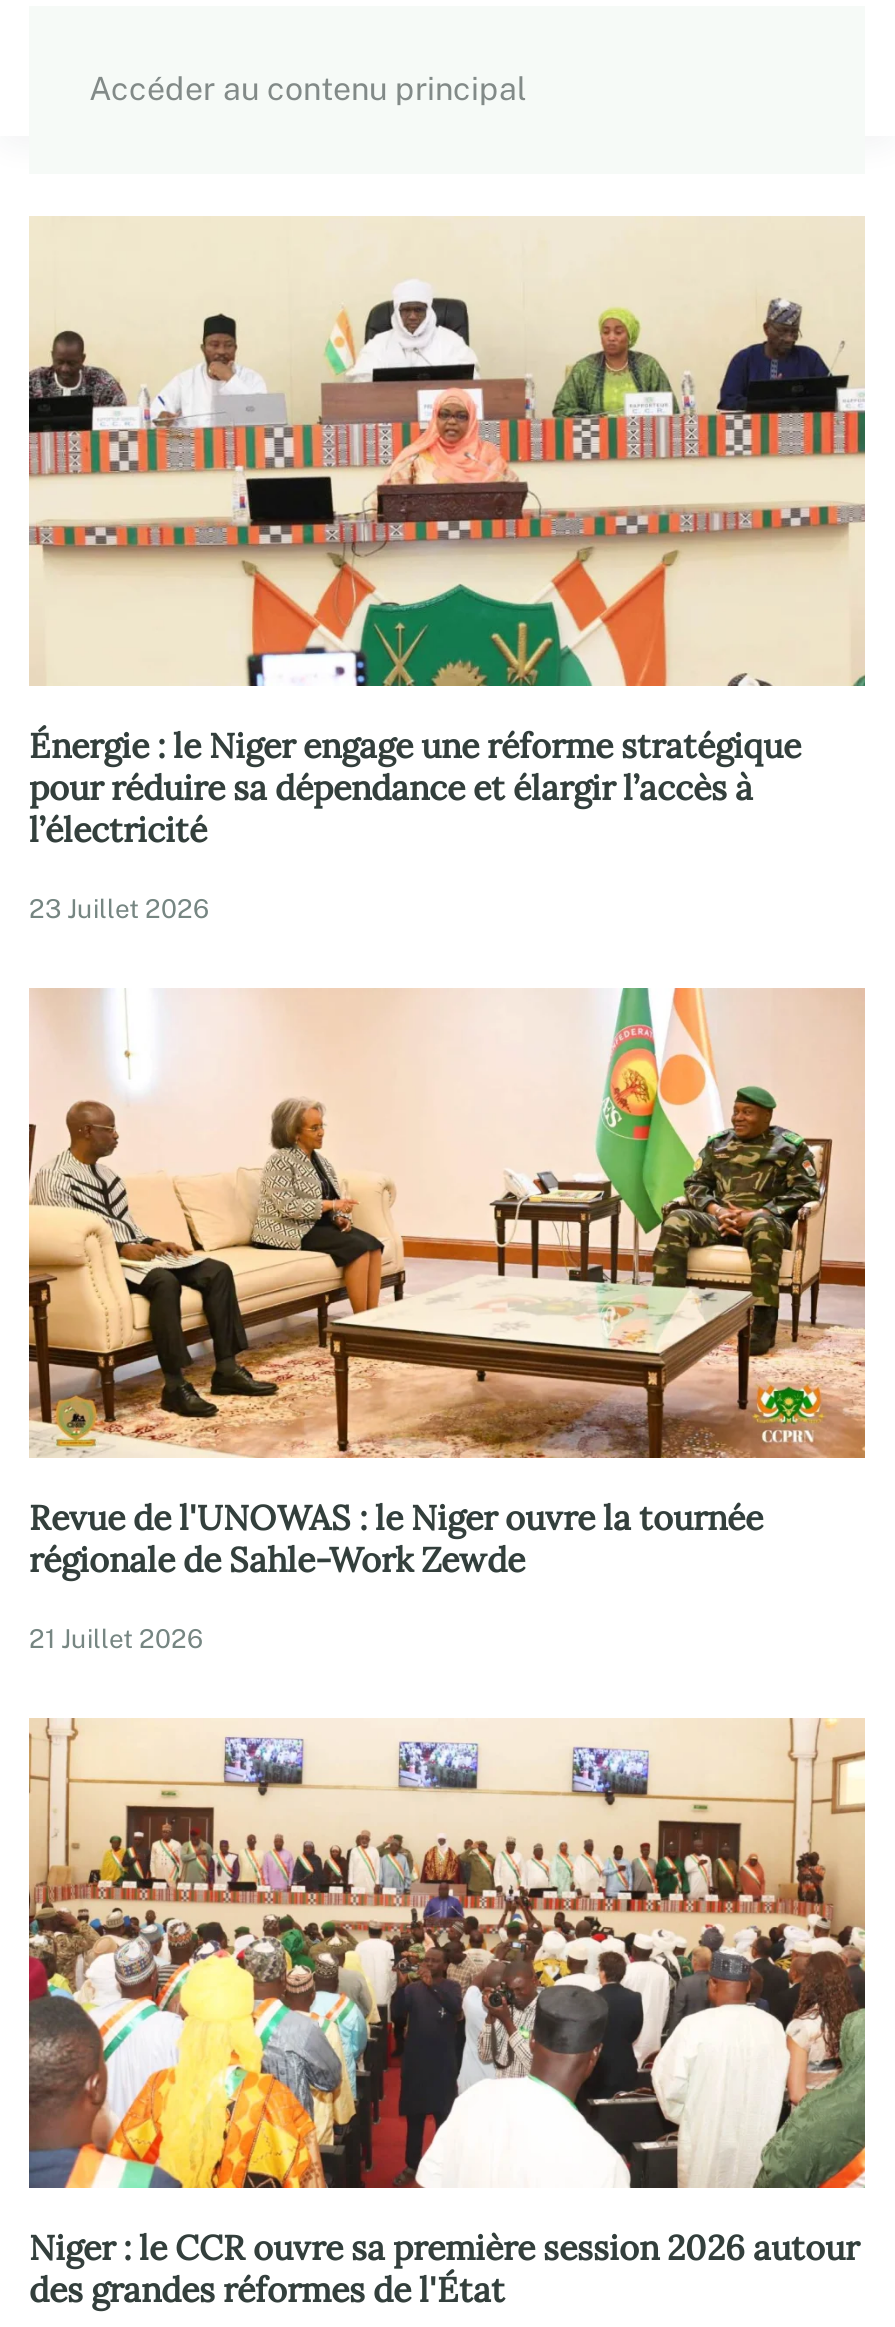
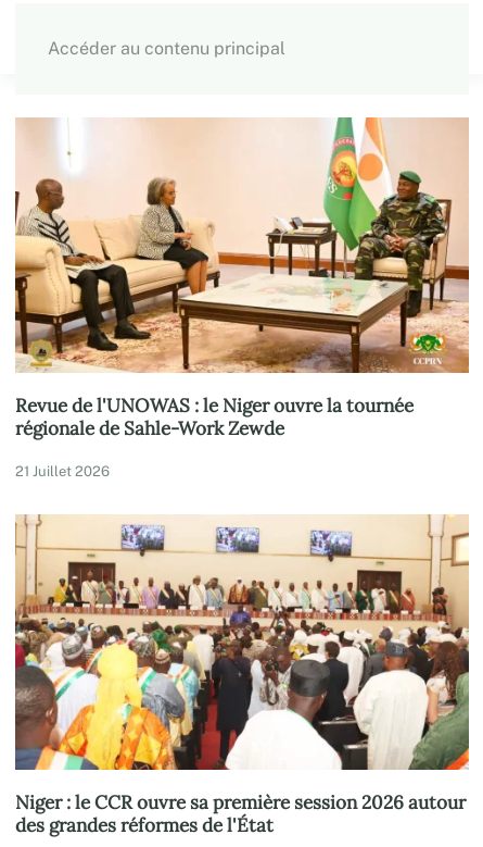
- [image]
- Énergie : le Niger engage une réforme stratégique
- pour réduire sa dépendance et élargir l’accès à
- l’électricité
- 23 Juillet 2026
